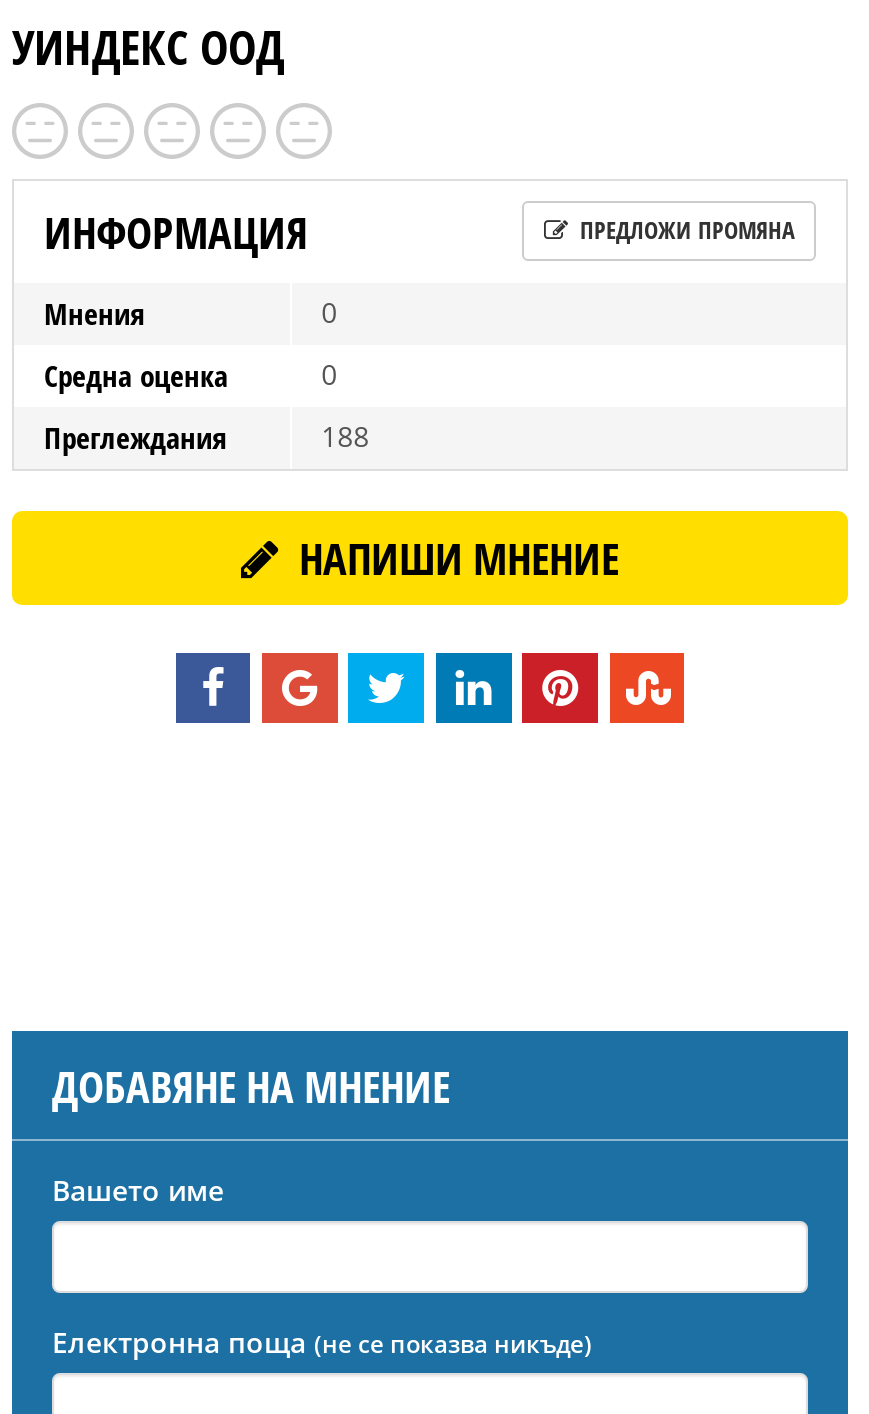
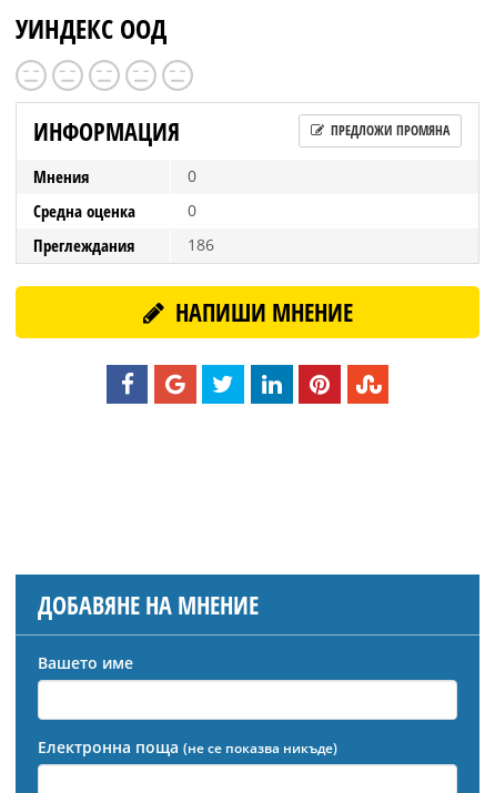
- 188
+ 186
